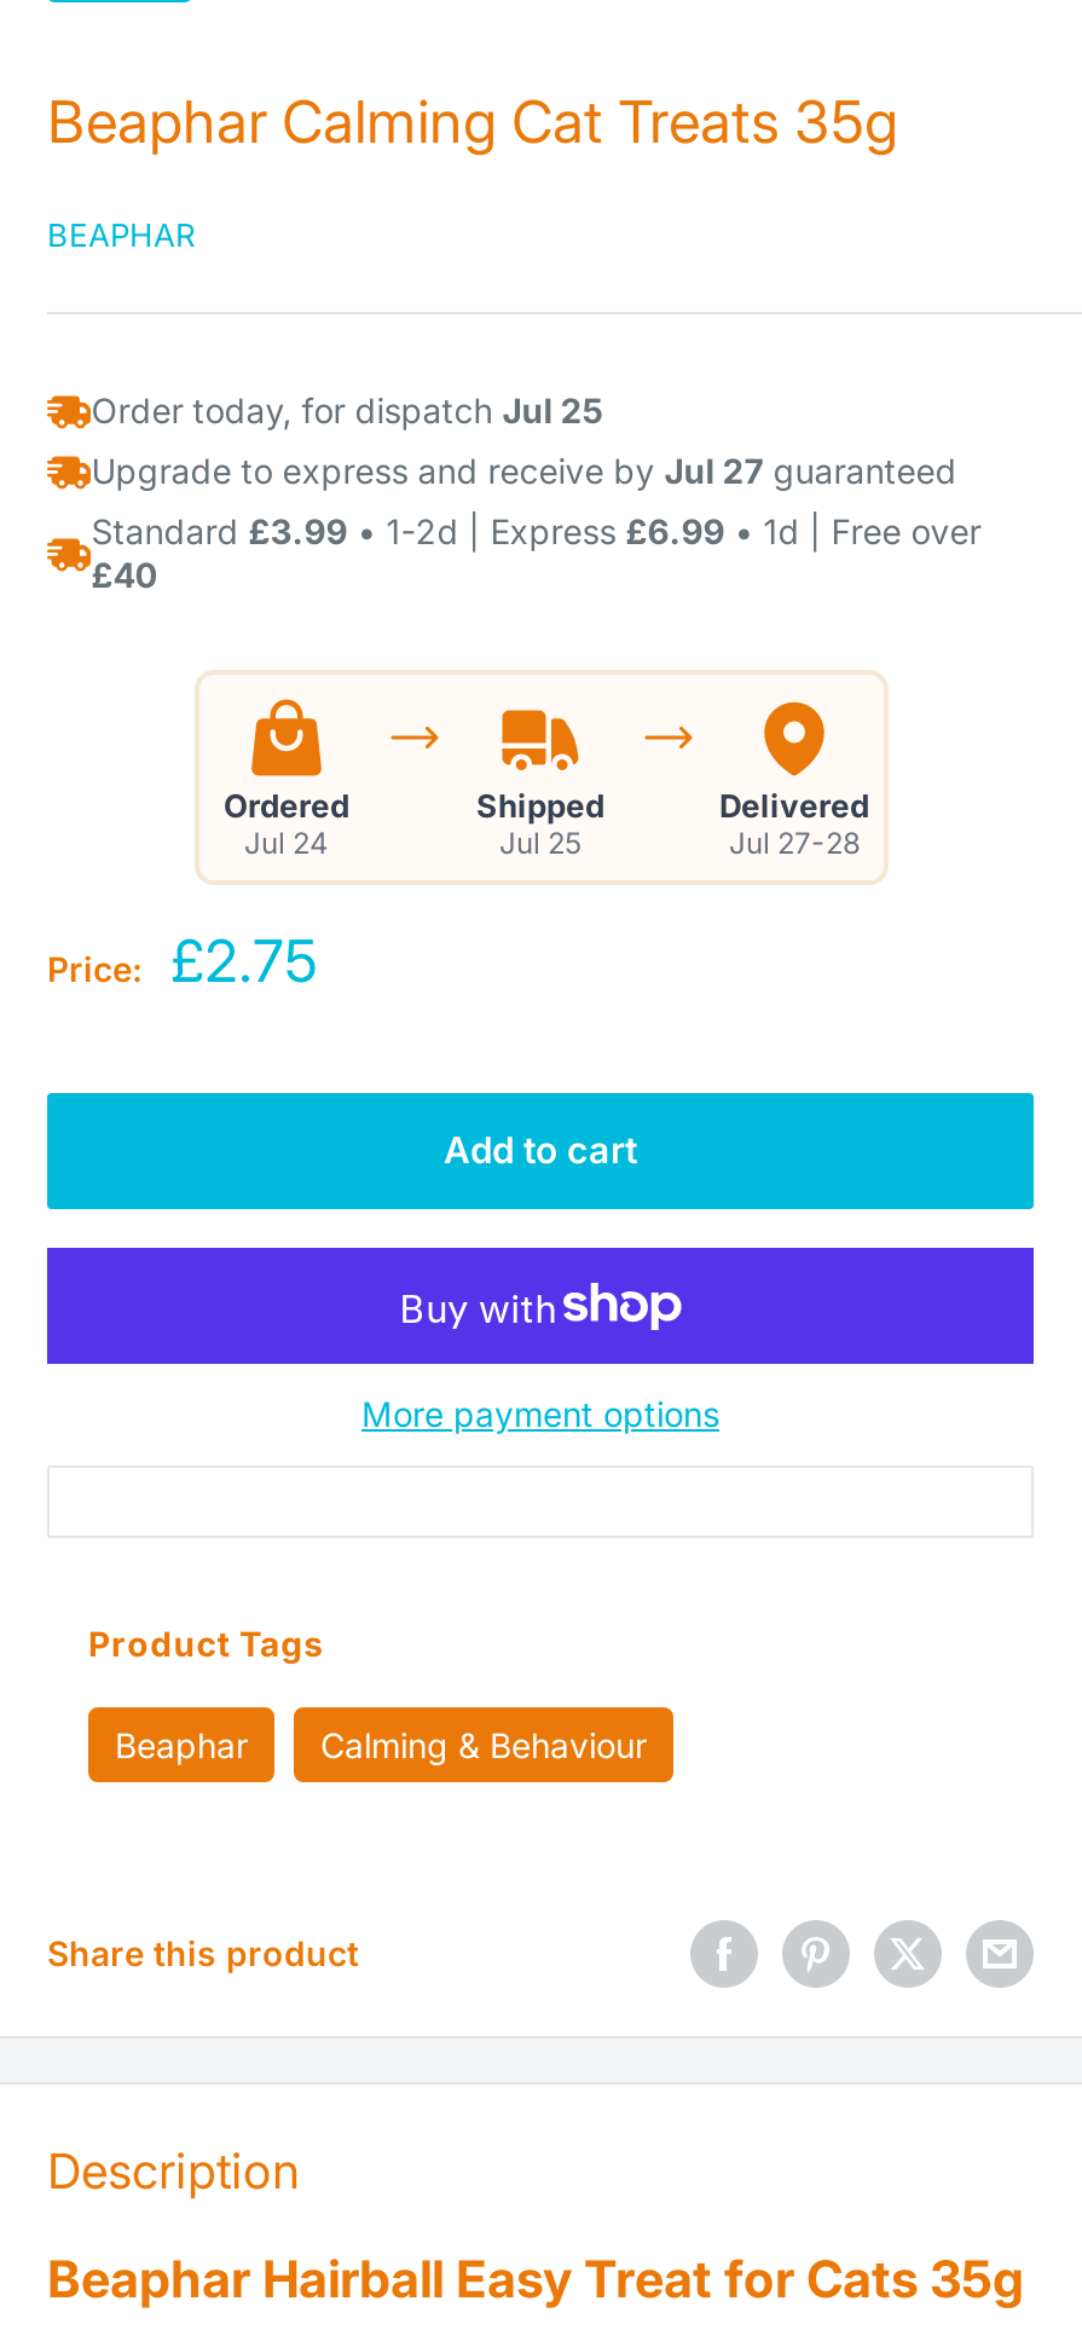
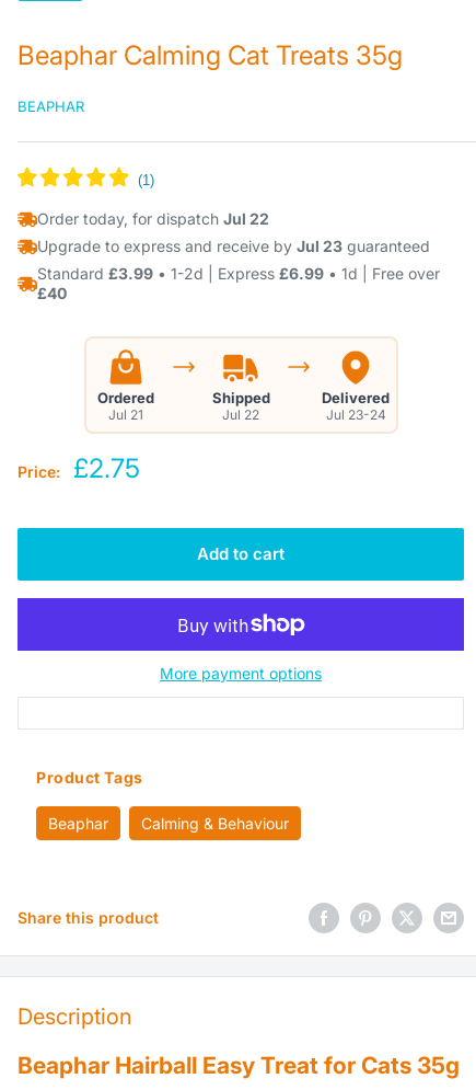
- Order today, for dispatch Jul 25
+ Order today, for dispatch Jul 22

- Upgrade to express and receive by Jul 27 guaranteed
+ Upgrade to express and receive by Jul 23 guaranteed

- Jul 24
+ Jul 21

- Jul 25
+ Jul 22

- Jul 27-28
+ Jul 23-24
